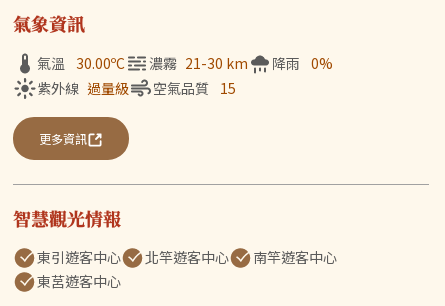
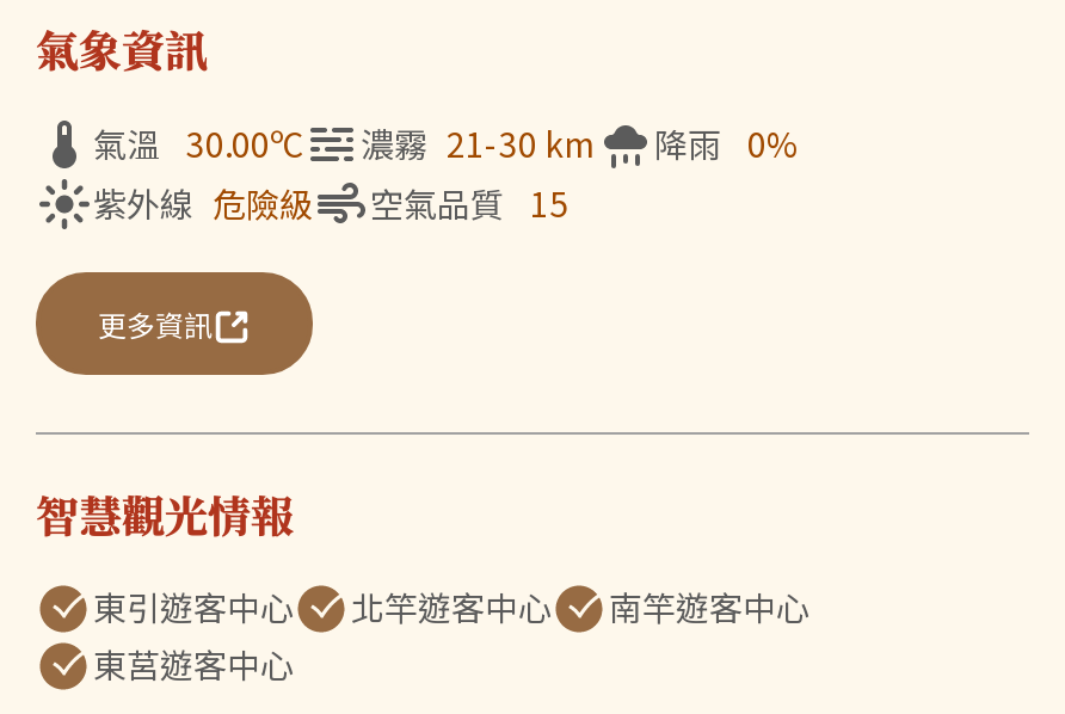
- 紫外線 過量級
+ 紫外線 危險級
